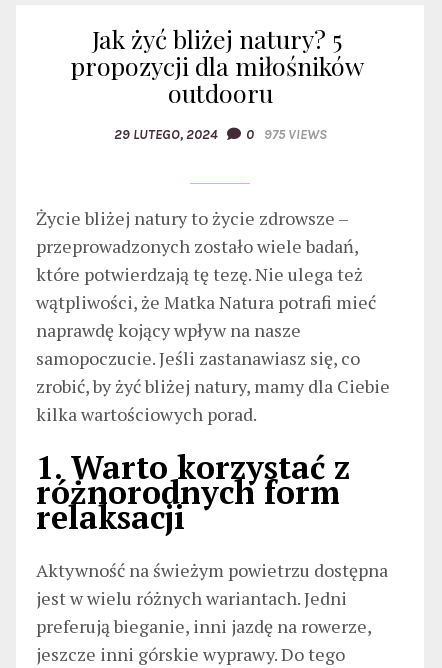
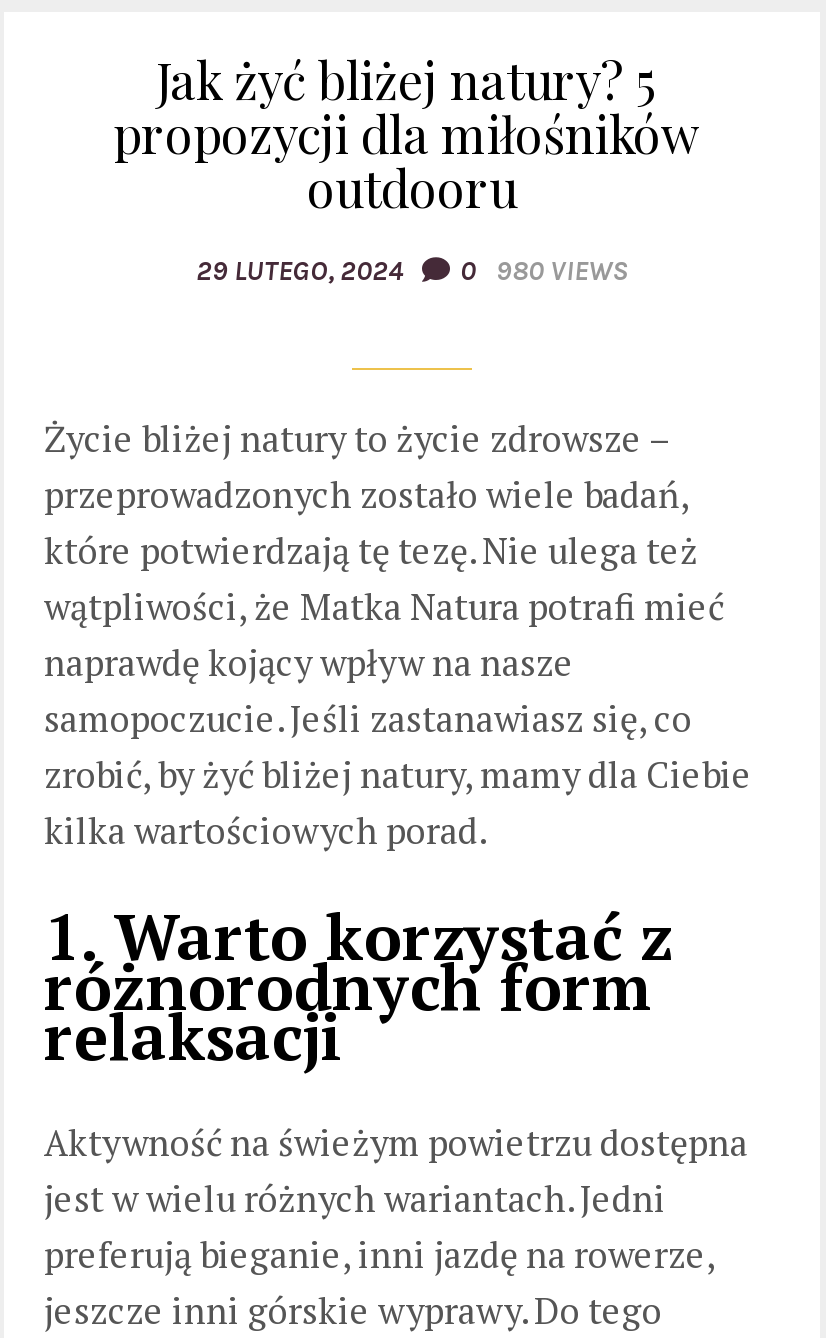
- 29 LUTEGO, 2024 0 975 VIEWS
+ 29 LUTEGO, 2024 0 980 VIEWS
